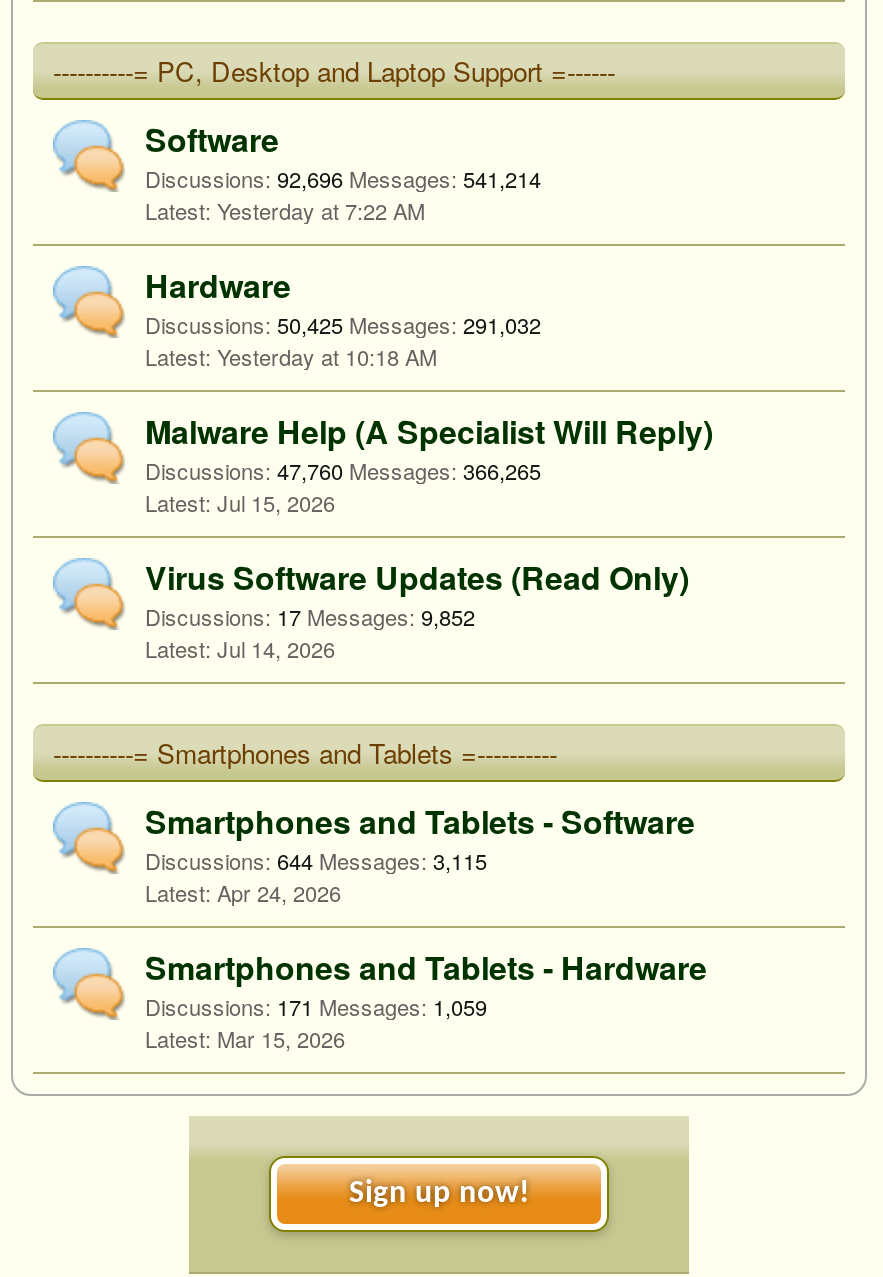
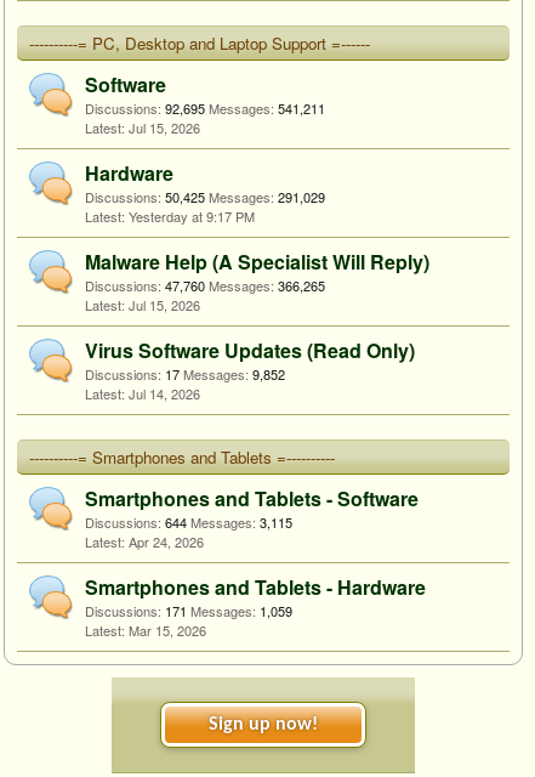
- Discussions: 92,696 Messages: 541,214
- Yesterday at 7:22 AM
+ Discussions: 92,695 Messages: 541,211
+ Jul 15, 2026

- Discussions: 50,425 Messages: 291,032
+ Discussions: 50,425 Messages: 291,029

- Yesterday at 10:18 AM
+ Yesterday at 9:17 PM
